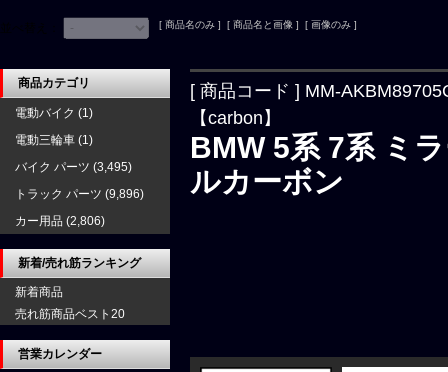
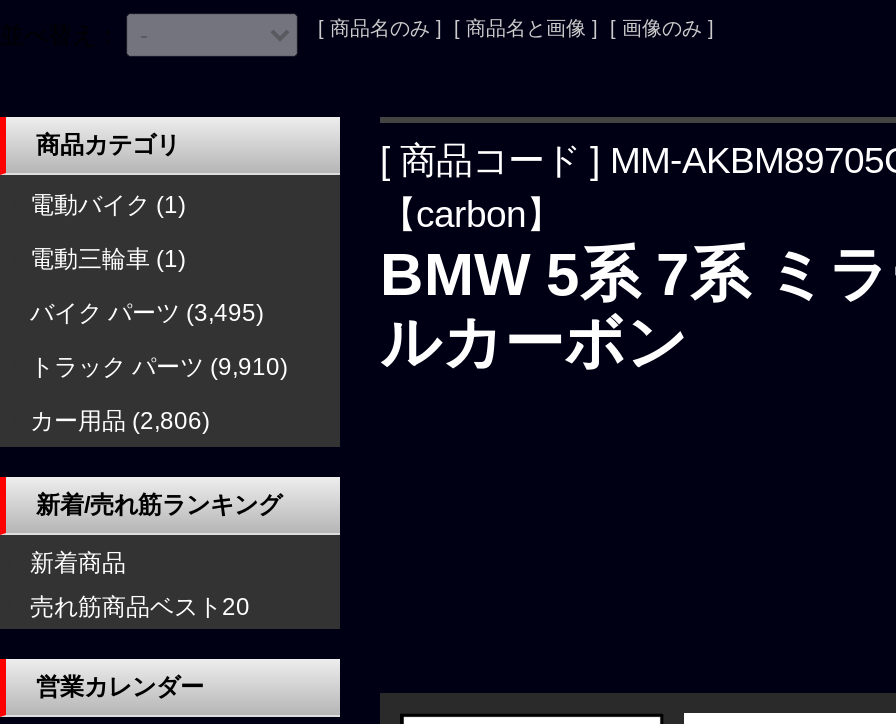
- トラック パーツ (9,896)
+ トラック パーツ (9,910)
